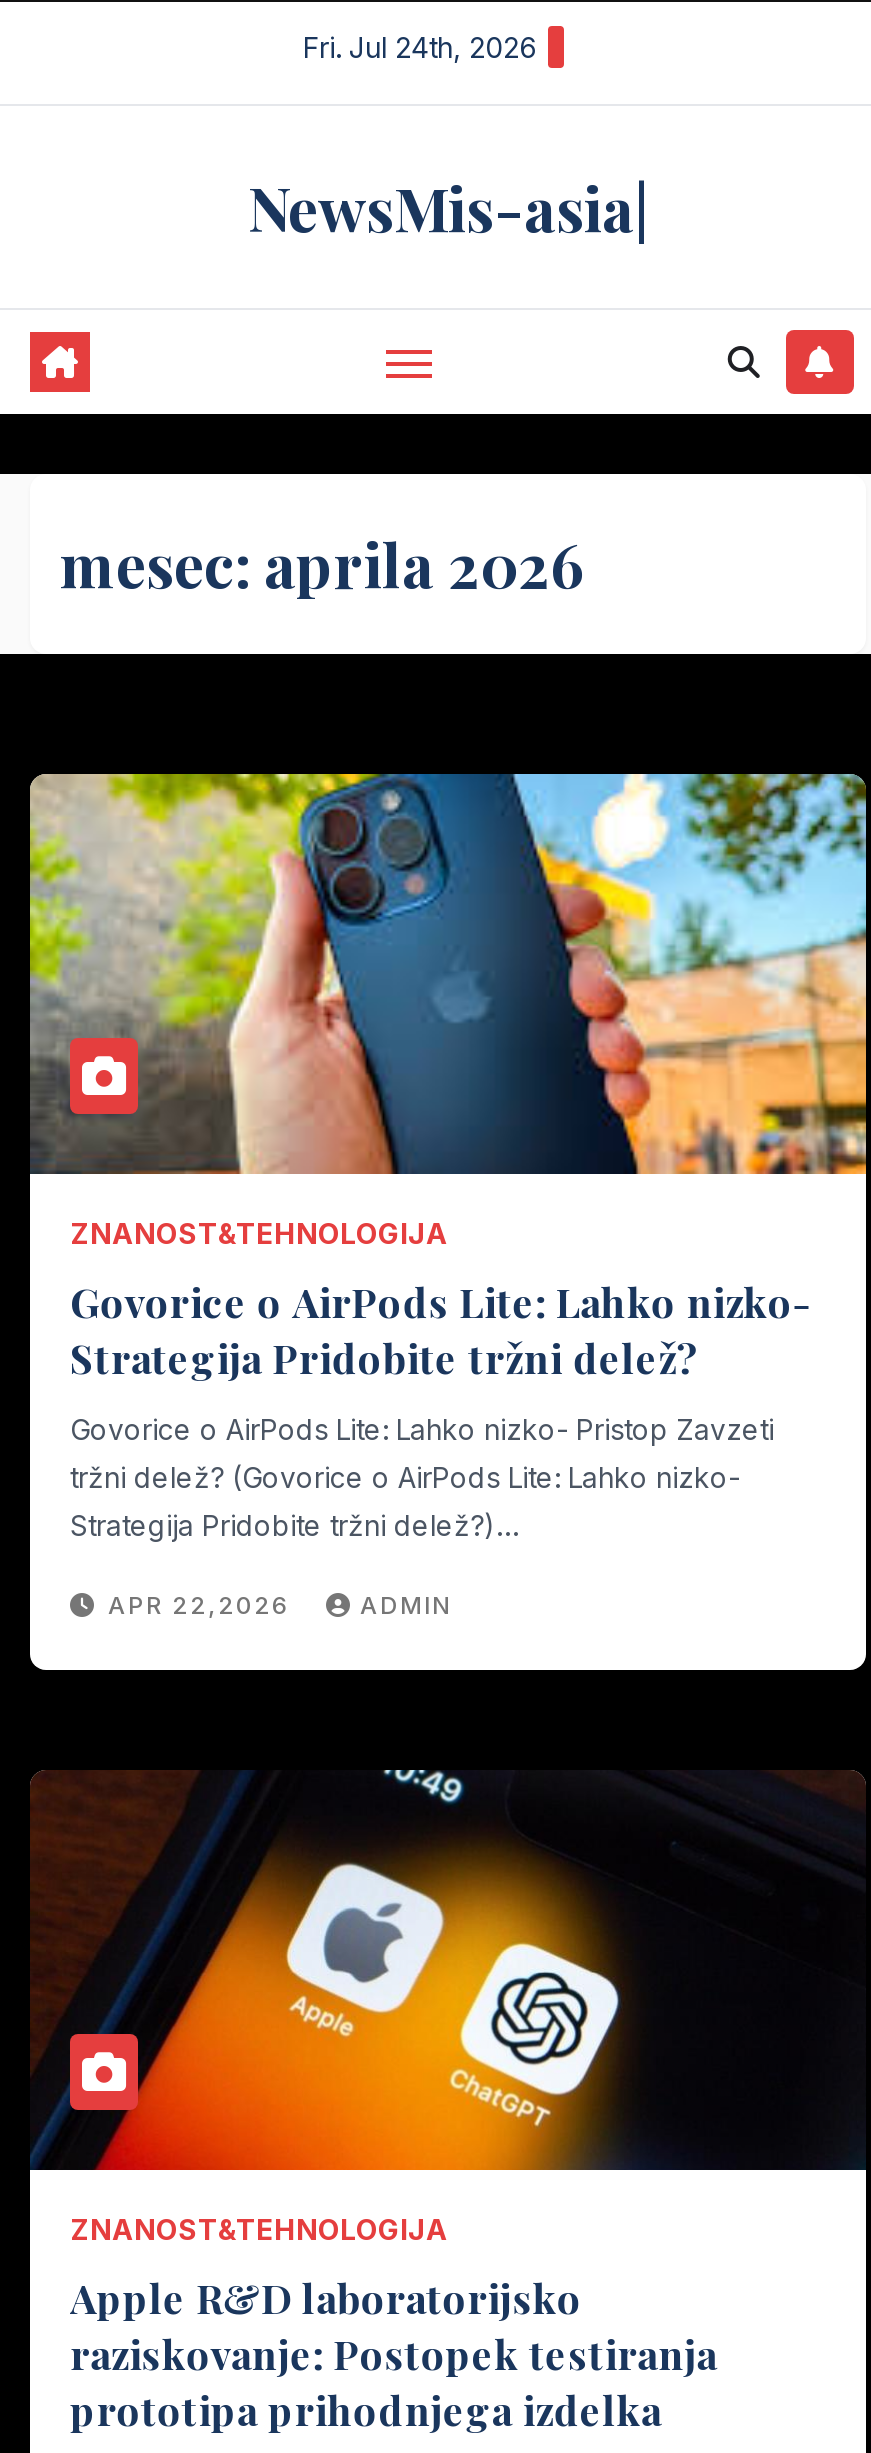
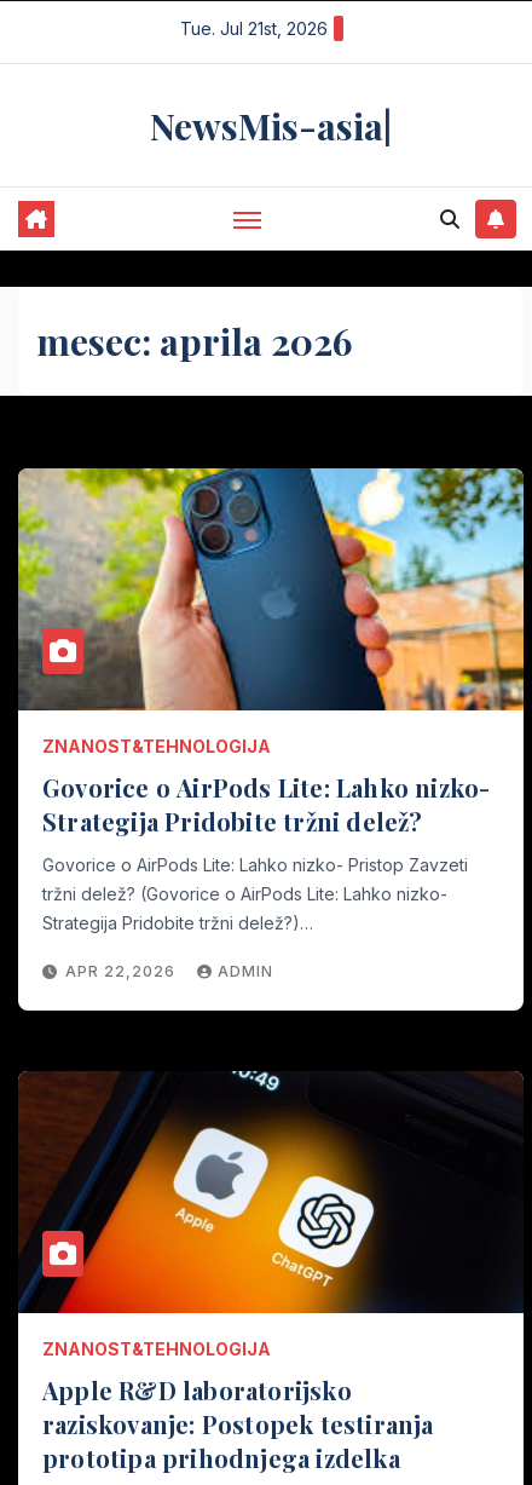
- Fri. Jul 24th, 2026
+ Tue. Jul 21st, 2026
